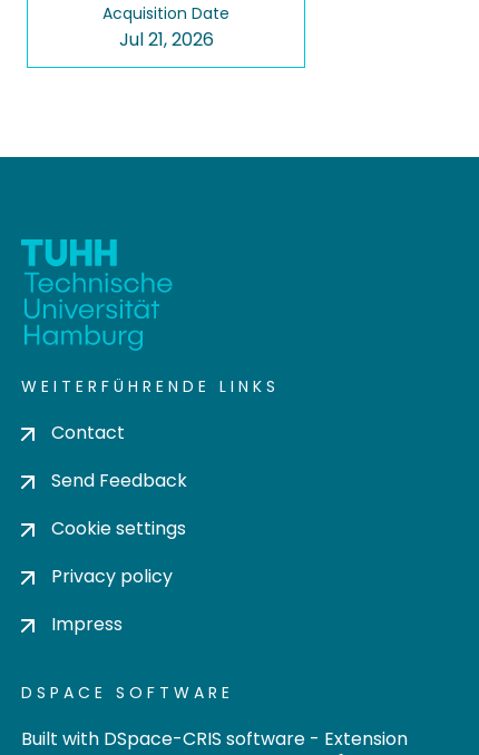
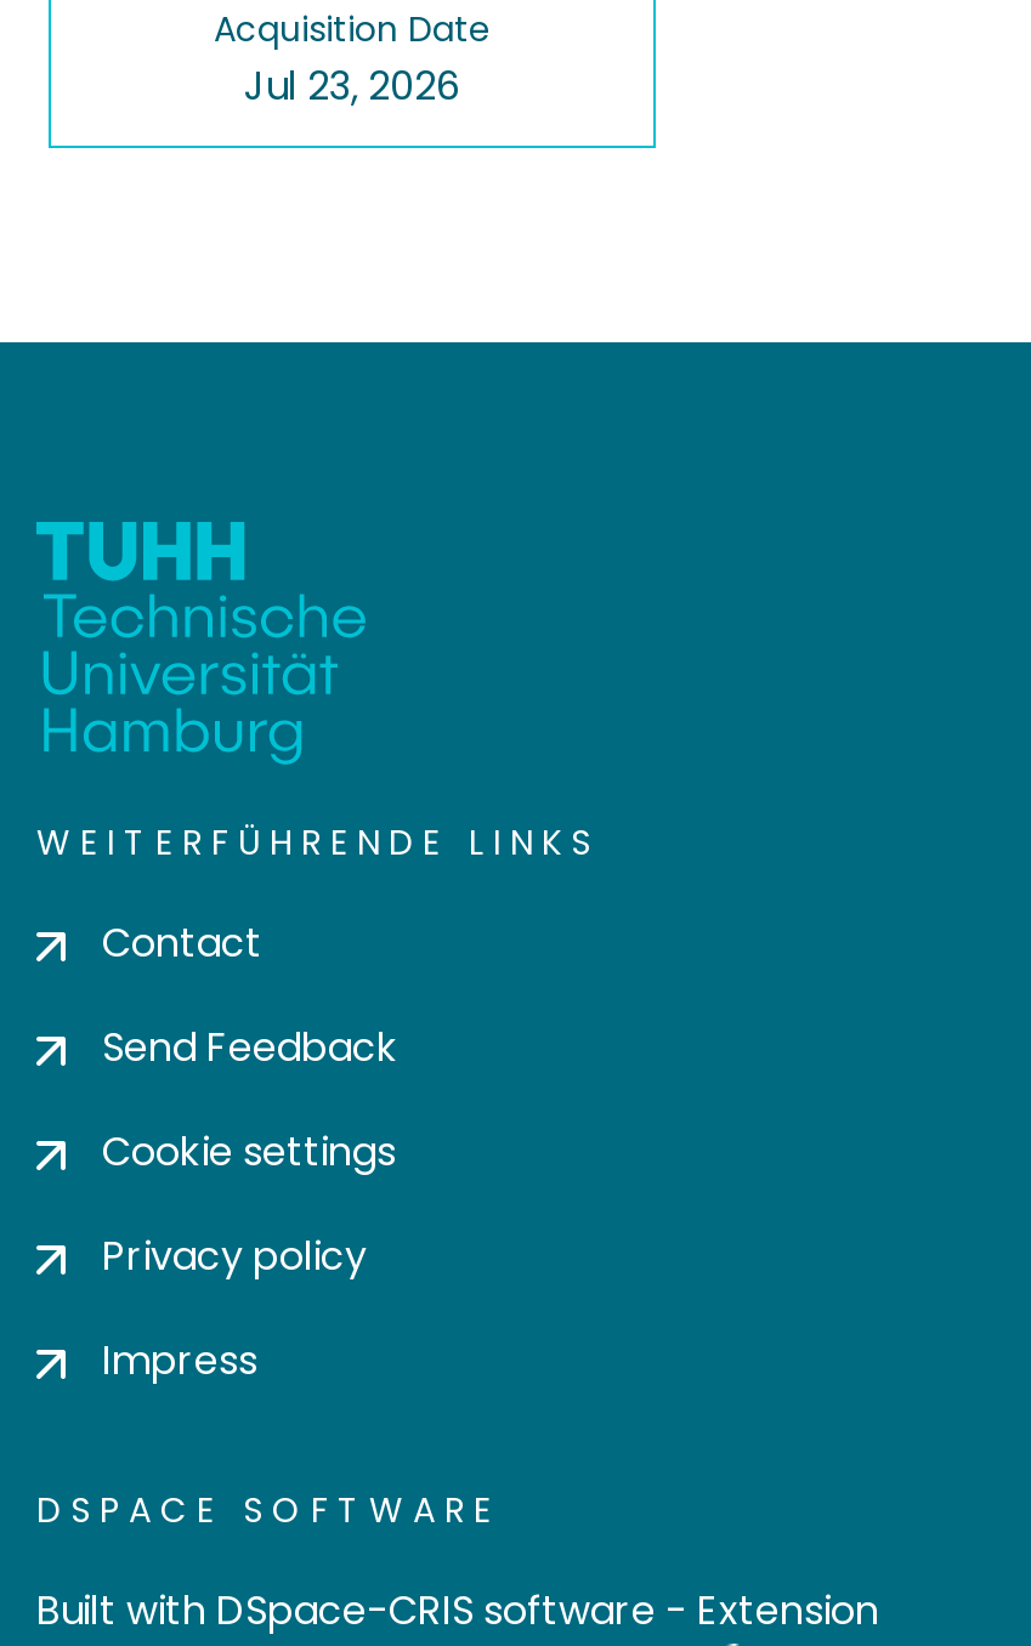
- Jul 21, 2026
+ Jul 23, 2026
